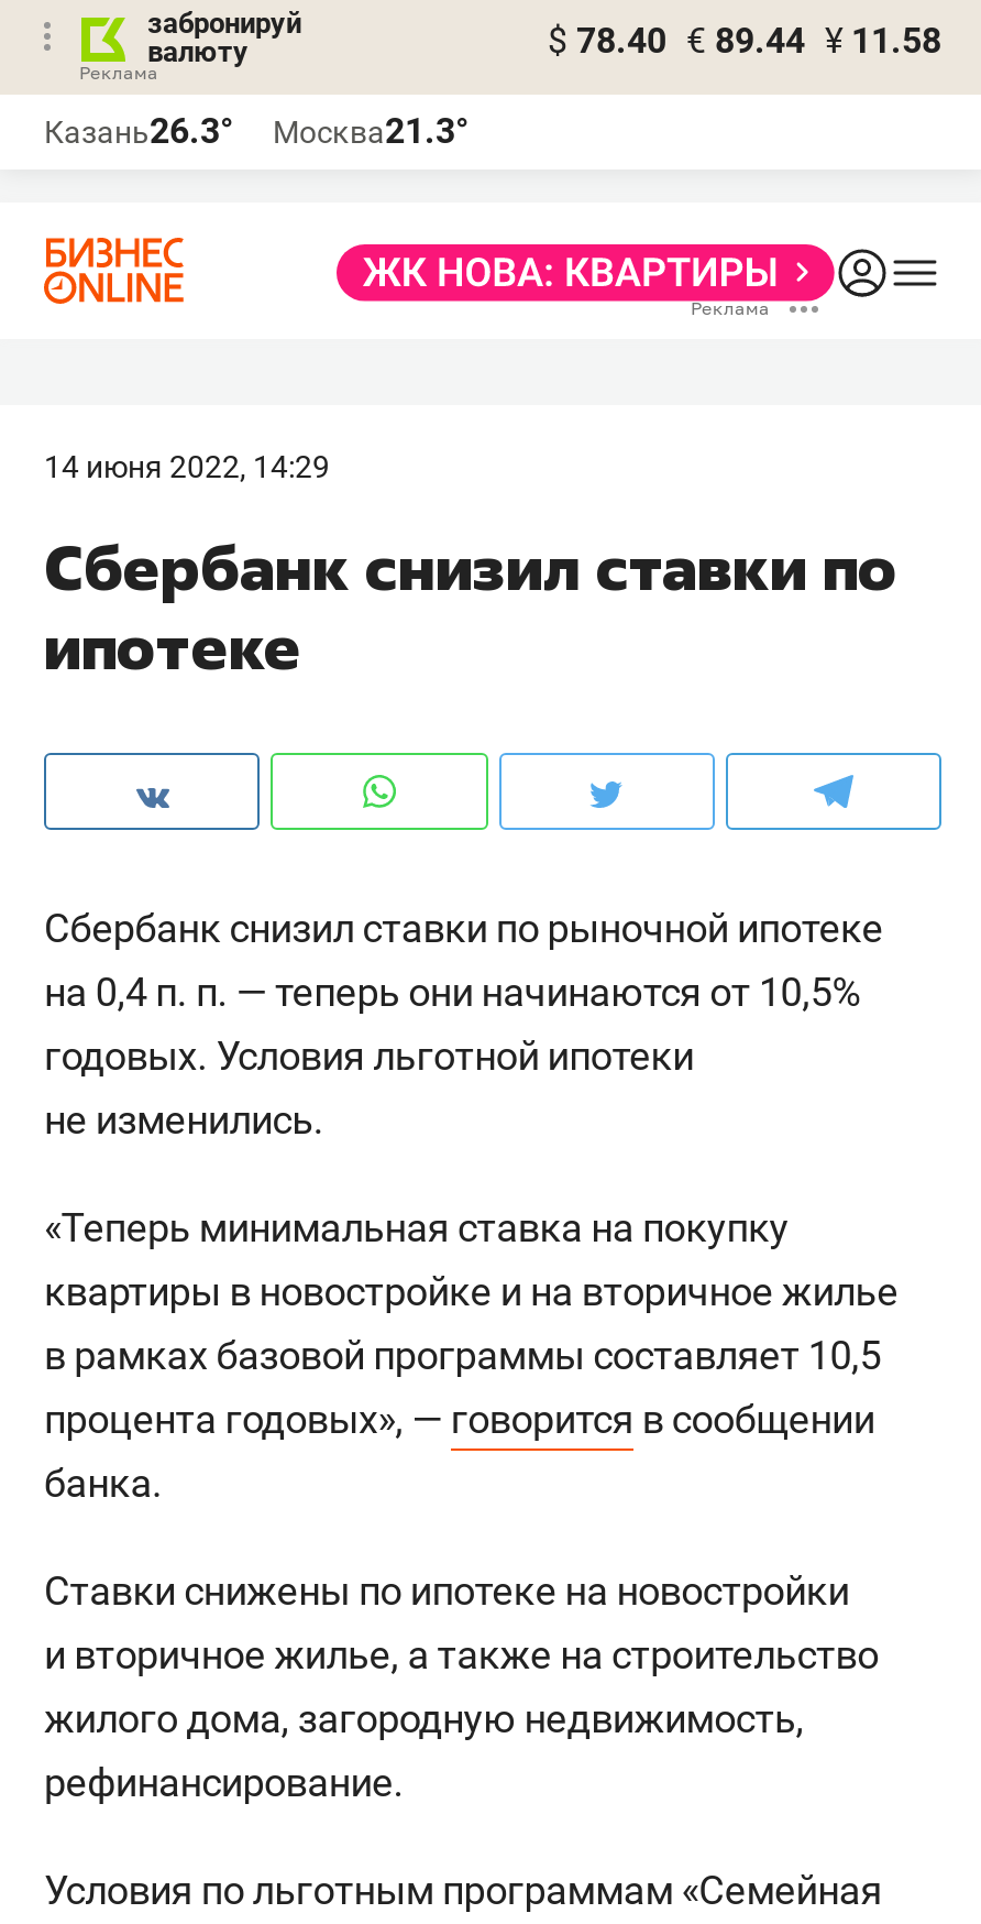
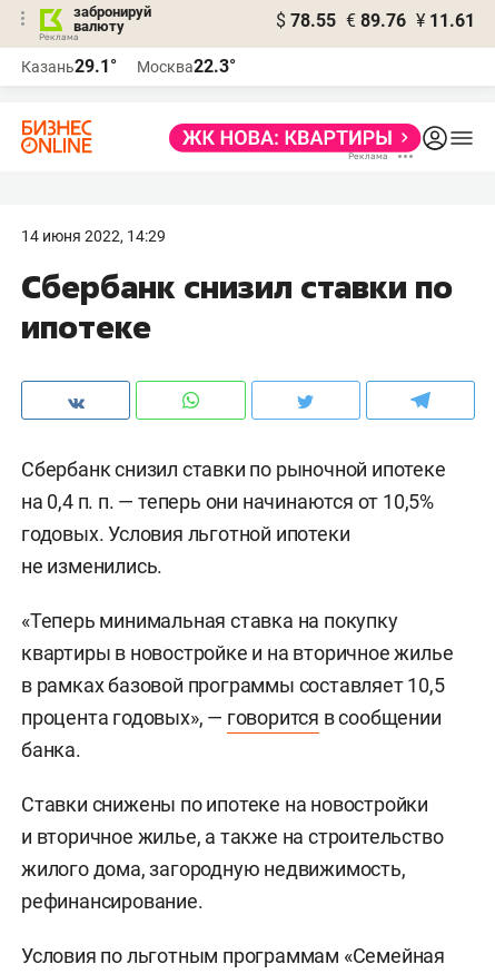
- $ 78.40 € 89.44 ¥ 11.58
+ $ 78.55 € 89.76 ¥ 11.61

- Казань26.3°
+ Казань29.1°

- Москва21.3°
+ Москва22.3°
